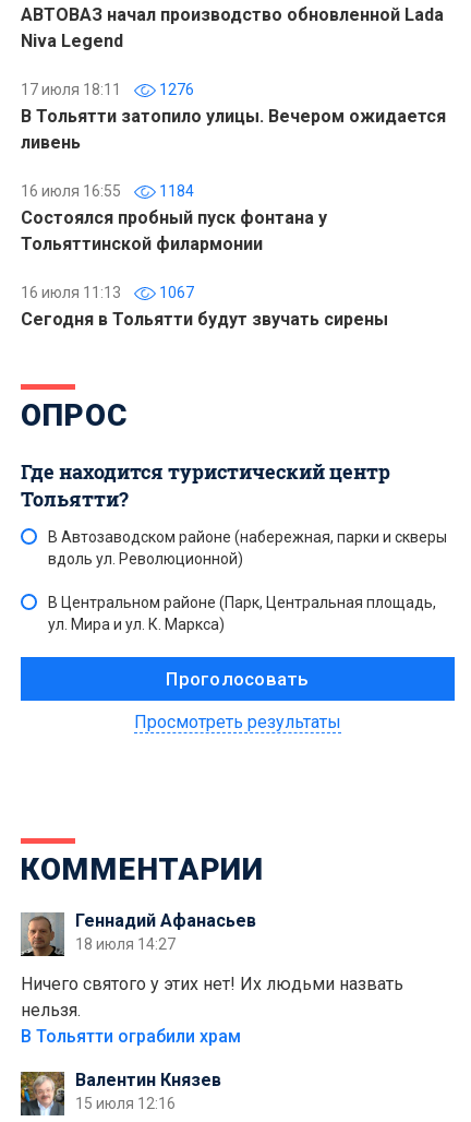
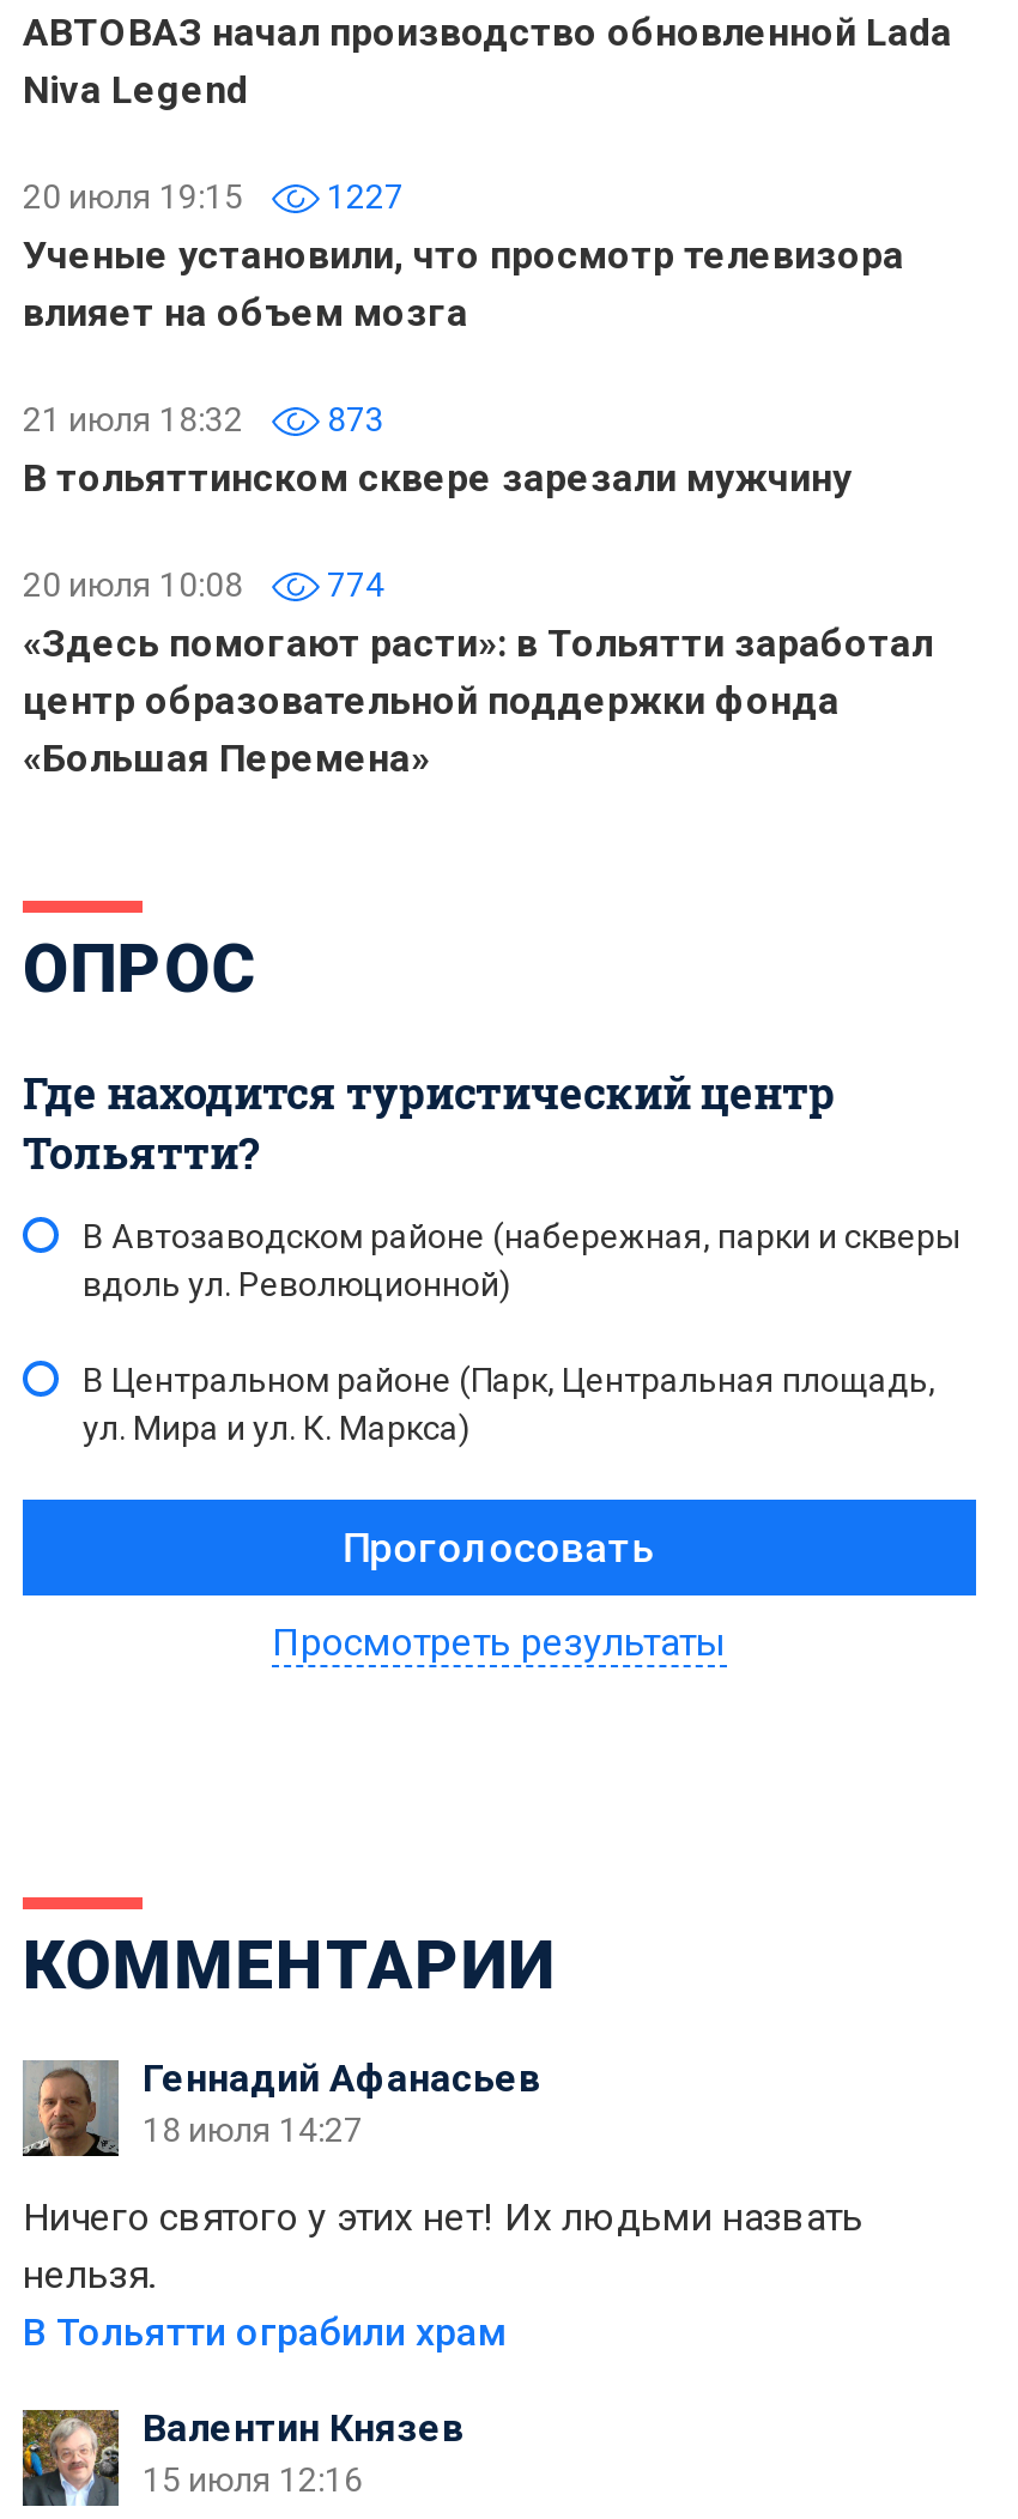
- 17 июля 18:11
- 1276
- В Тольятти затопило улицы. Вечером ожидается
- ливень
+ 20 июля 19:15
+ 1227
+ Ученые установили, что просмотр телевизора
+ влияет на объем мозга

- 16 июля 16:55
- 1184
- Состоялся пробный пуск фонтана у
- Тольяттинской филармонии
+ 21 июля 18:32
+ 873
+ В тольяттинском сквере зарезали мужчину

- 16 июля 11:13
- 1067
- Сегодня в Тольятти будут звучать сирены
+ 20 июля 10:08
+ 774
+ «Здесь помогают расти»: в Тольятти заработал
+ центр образовательной поддержки фонда
+ «Большая Перемена»
